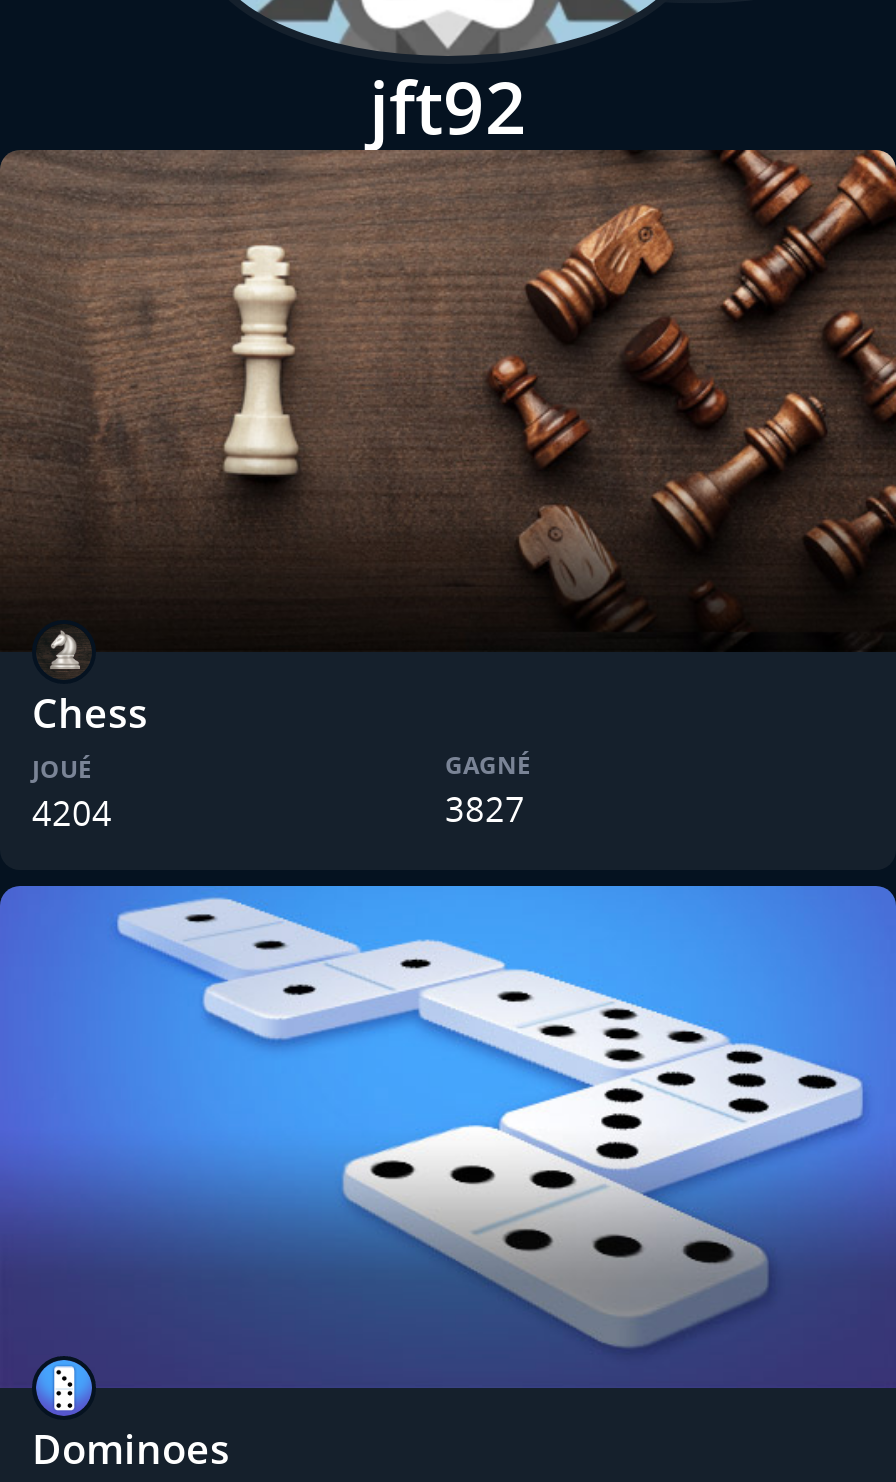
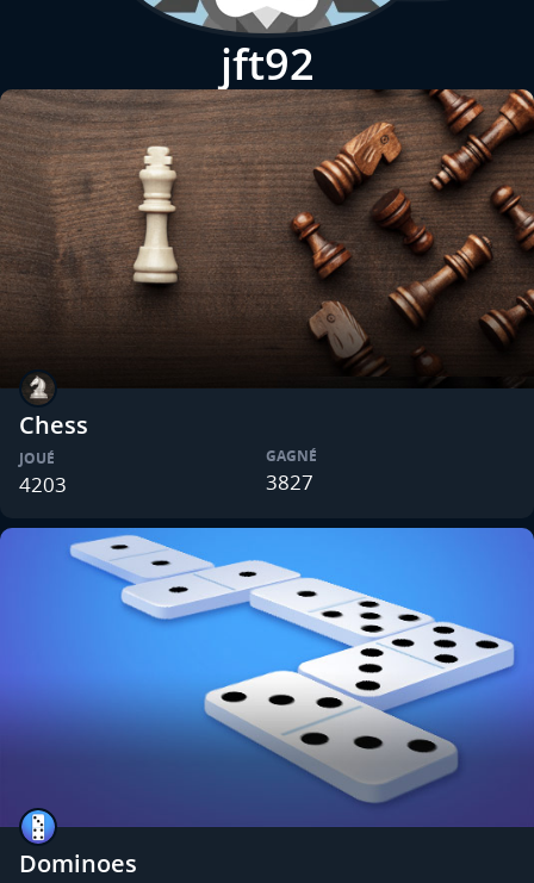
- 4204
+ 4203
